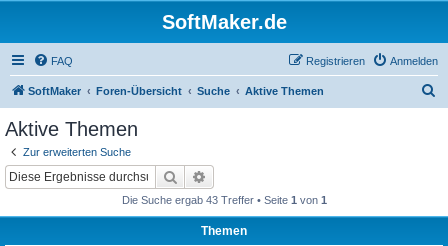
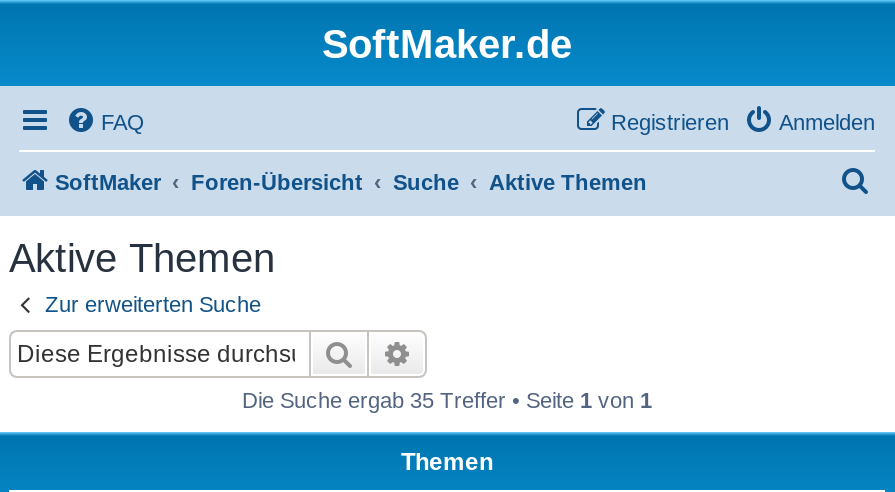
- Die Suche ergab 43 Treffer • Seite 1 von 1
+ Die Suche ergab 35 Treffer • Seite 1 von 1
